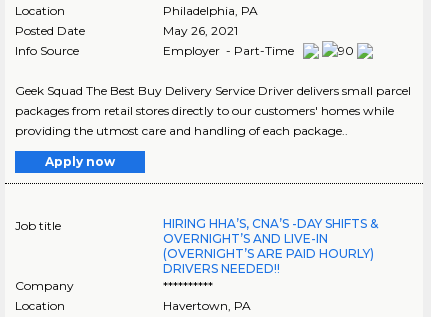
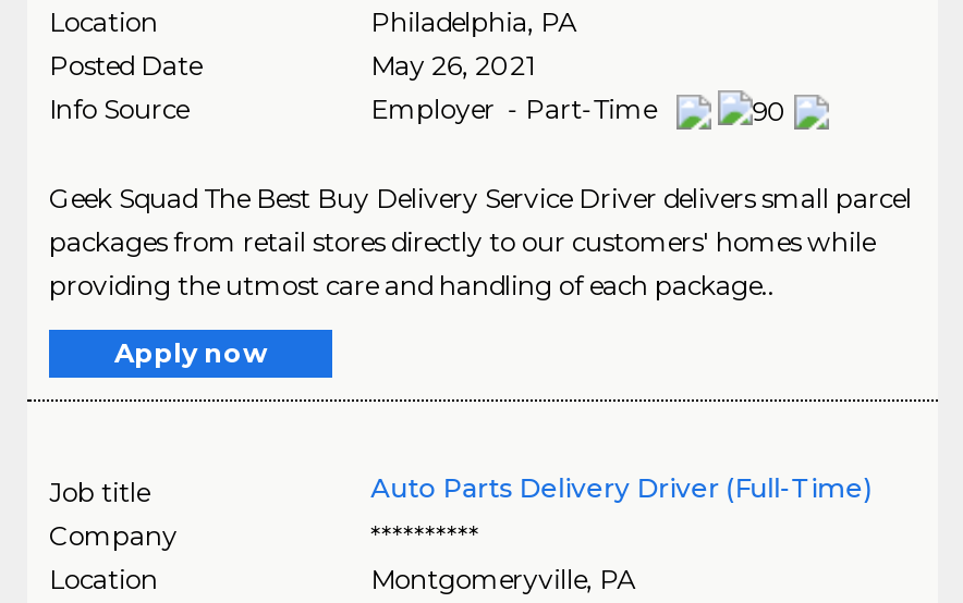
- HIRING HHA’S, CNA’S -DAY SHIFTS &
- OVERNIGHT’S AND LIVE-IN
- (OVERNIGHT’S ARE PAID HOURLY)
- DRIVERS NEEDED!!
+ Auto Parts Delivery Driver (Full-Time)

- Havertown, PA
+ Montgomeryville, PA
